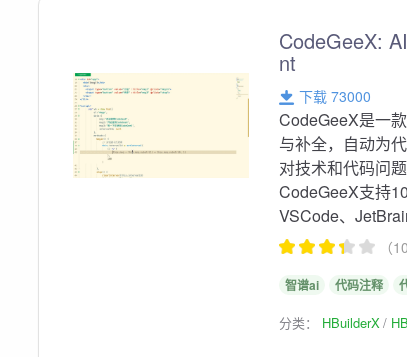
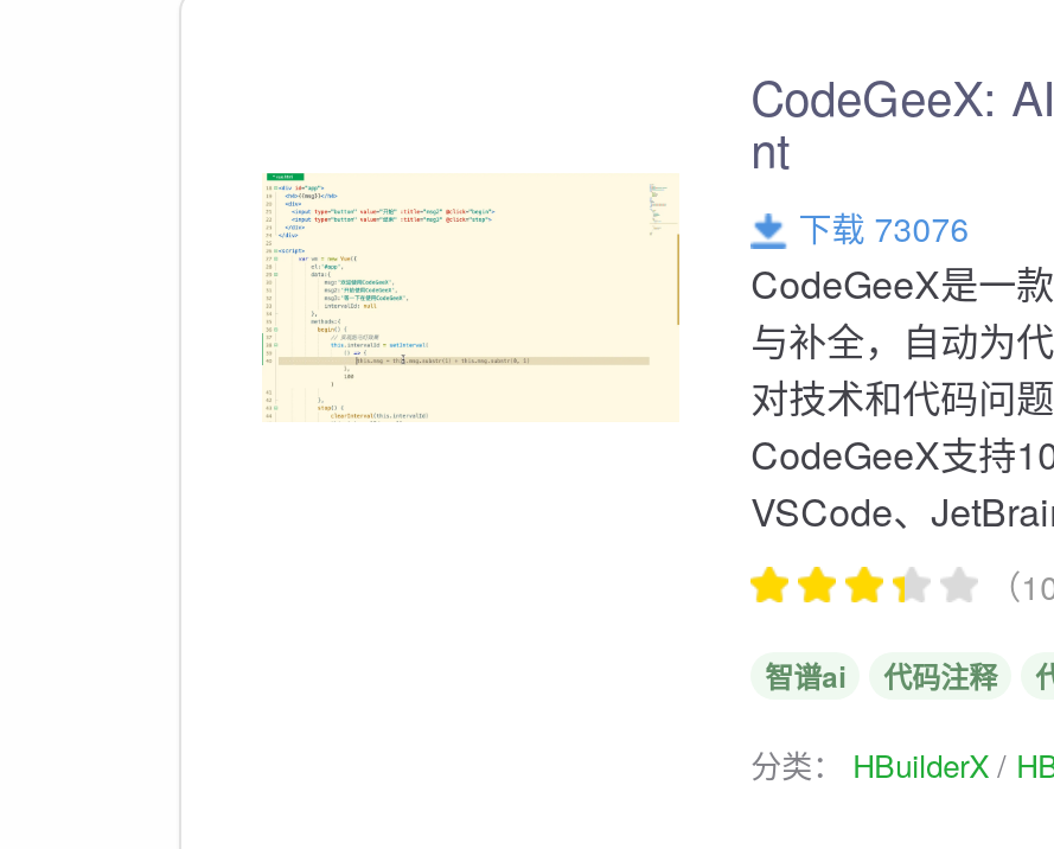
- 下载 73000
+ 下载 73076
